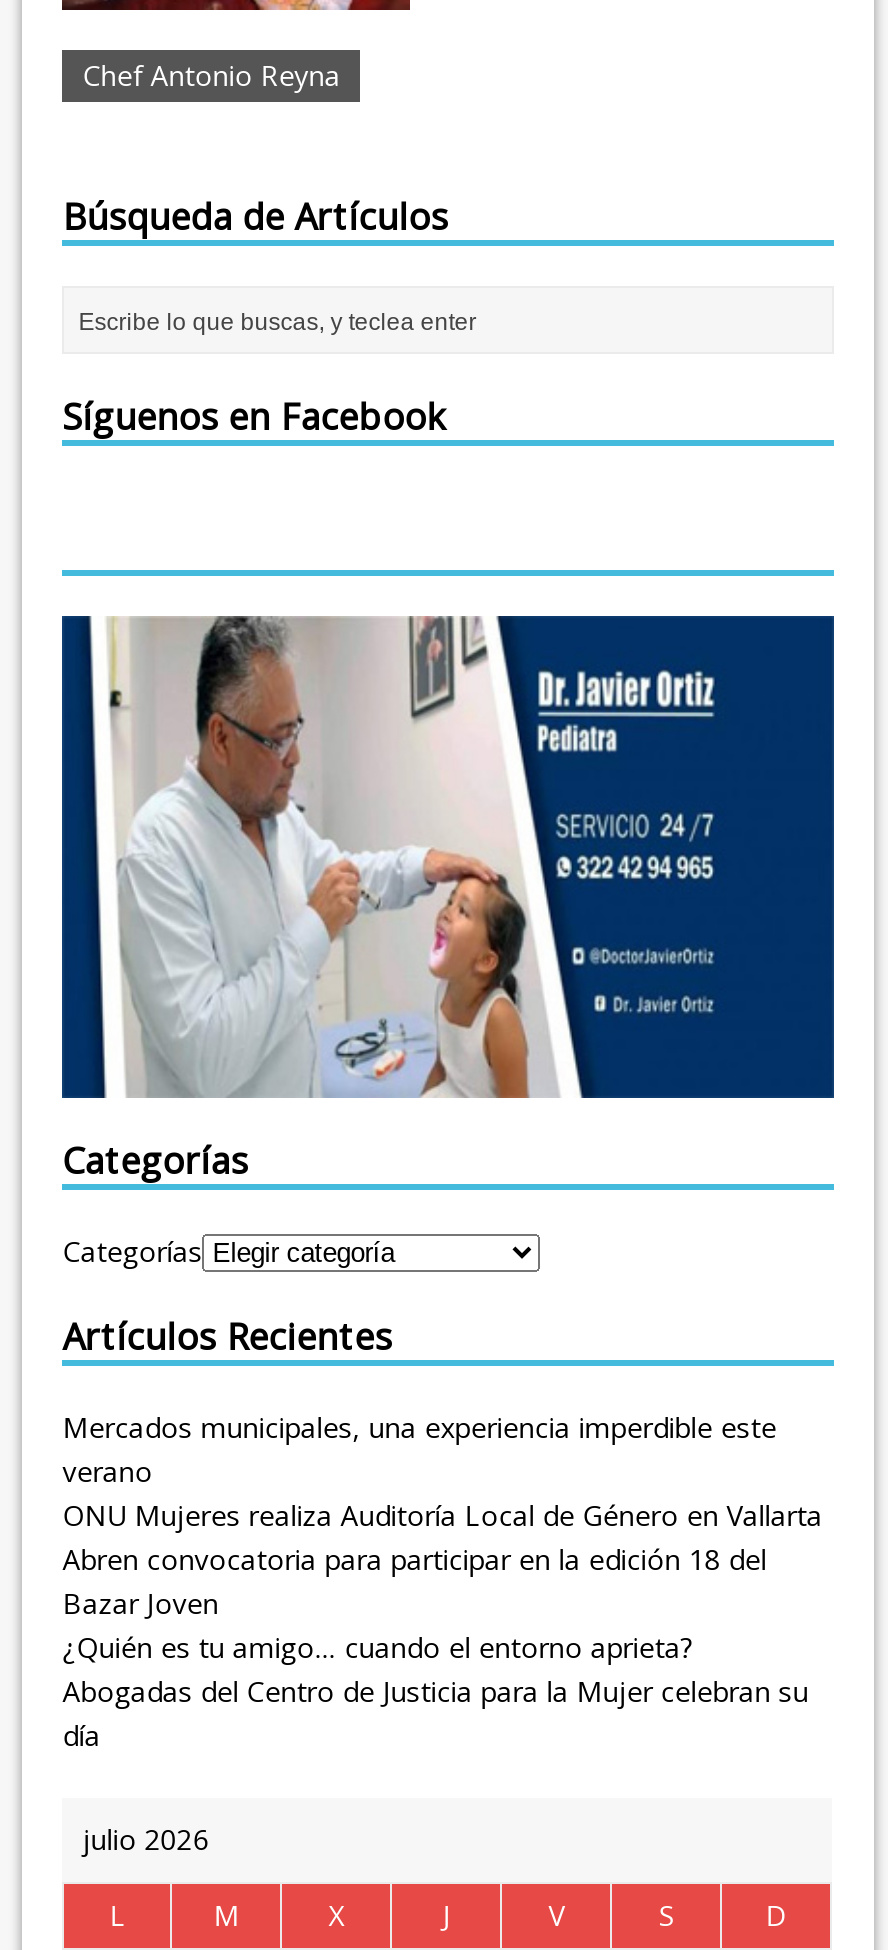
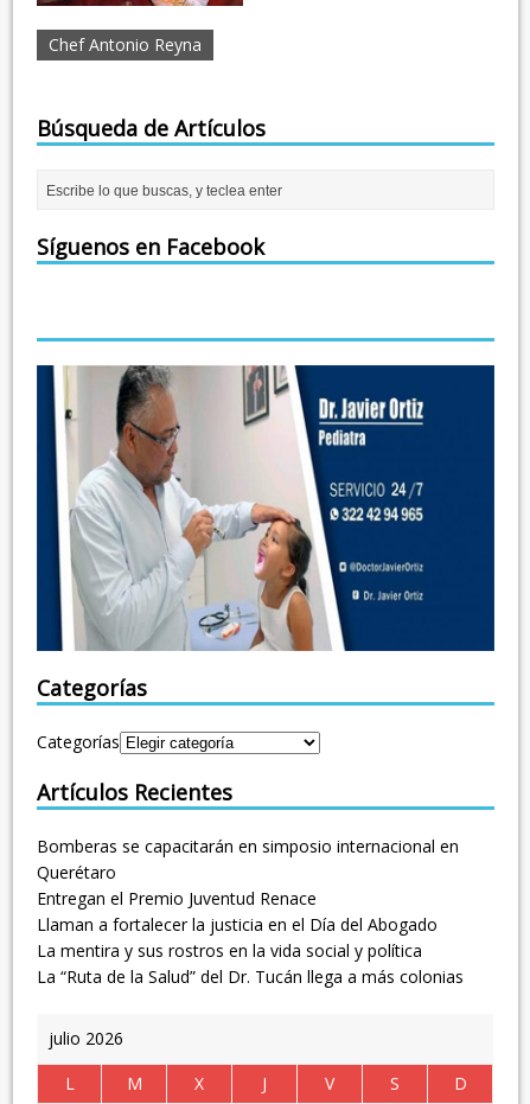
- Mercados municipales, una experiencia imperdible este
- verano
- ONU Mujeres realiza Auditoría Local de Género en Vallarta
- Abren convocatoria para participar en la edición 18 del
- Bazar Joven
- ¿Quién es tu amigo… cuando el entorno aprieta?
- Abogadas del Centro de Justicia para la Mujer celebran su
- día
+ Bomberas se capacitarán en simposio internacional en
+ Querétaro
+ Entregan el Premio Juventud Renace
+ Llaman a fortalecer la justicia en el Día del Abogado
+ La mentira y sus rostros en la vida social y política
+ La “Ruta de la Salud” del Dr. Tucán llega a más colonias
